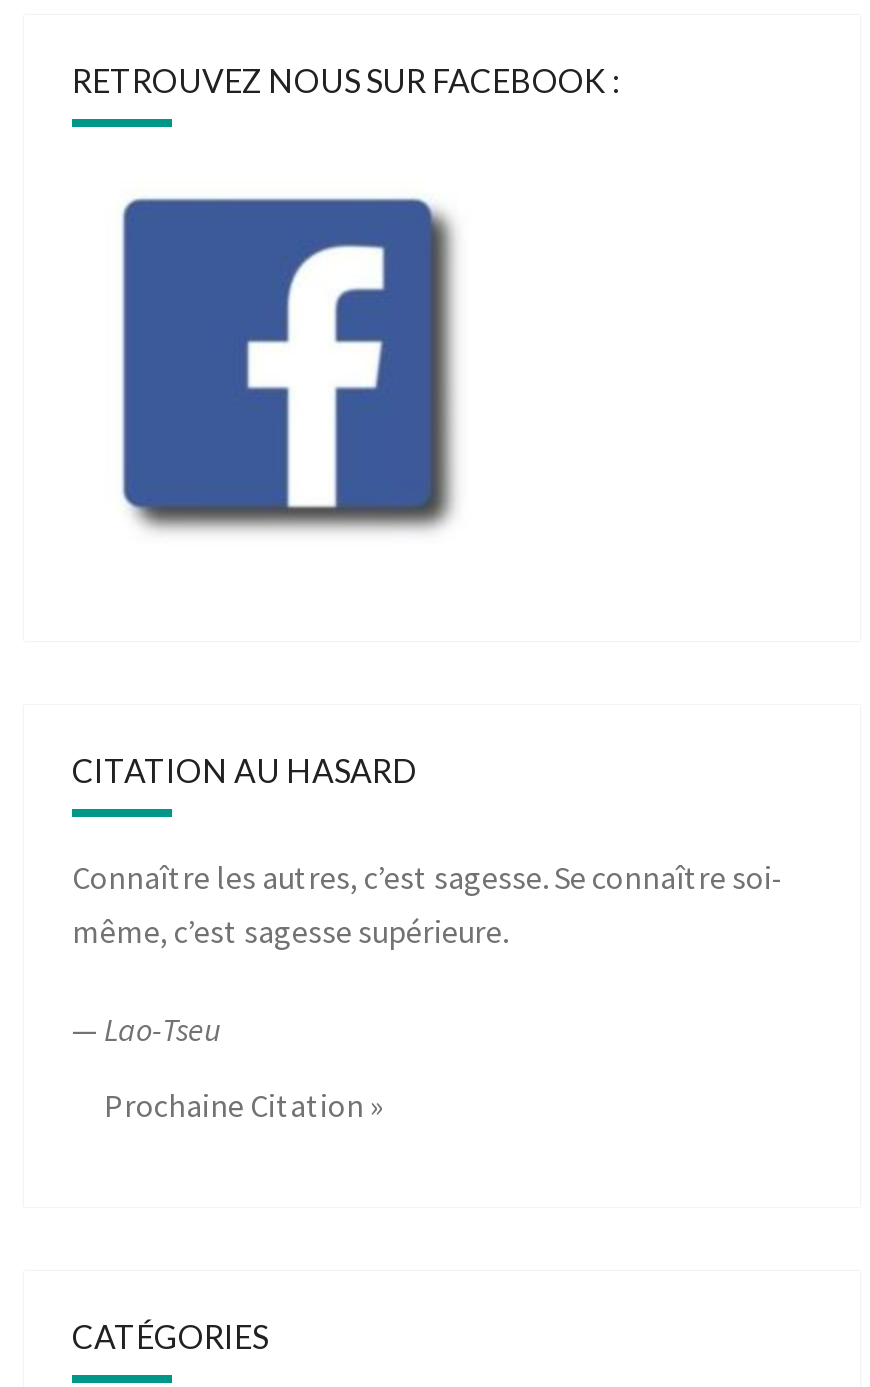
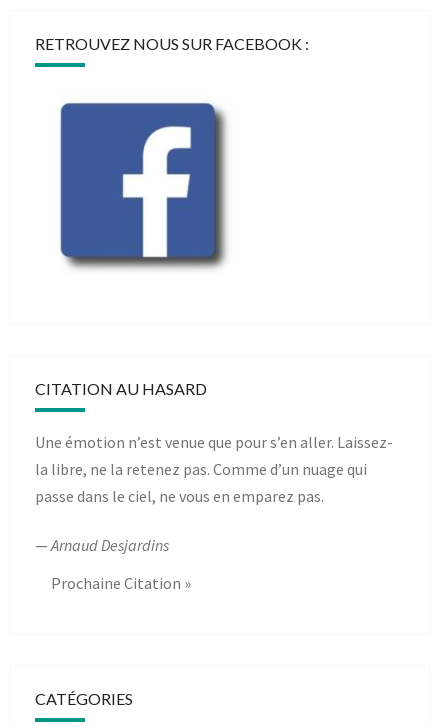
- Connaître les autres, c’est sagesse. Se connaître soi-
- même, c’est sagesse supérieure.
+ Une émotion n’est venue que pour s’en aller. Laissez-
+ la libre, ne la retenez pas. Comme d’un nuage qui
+ passe dans le ciel, ne vous en emparez pas.

- — Lao-Tseu
+ — Arnaud Desjardins
